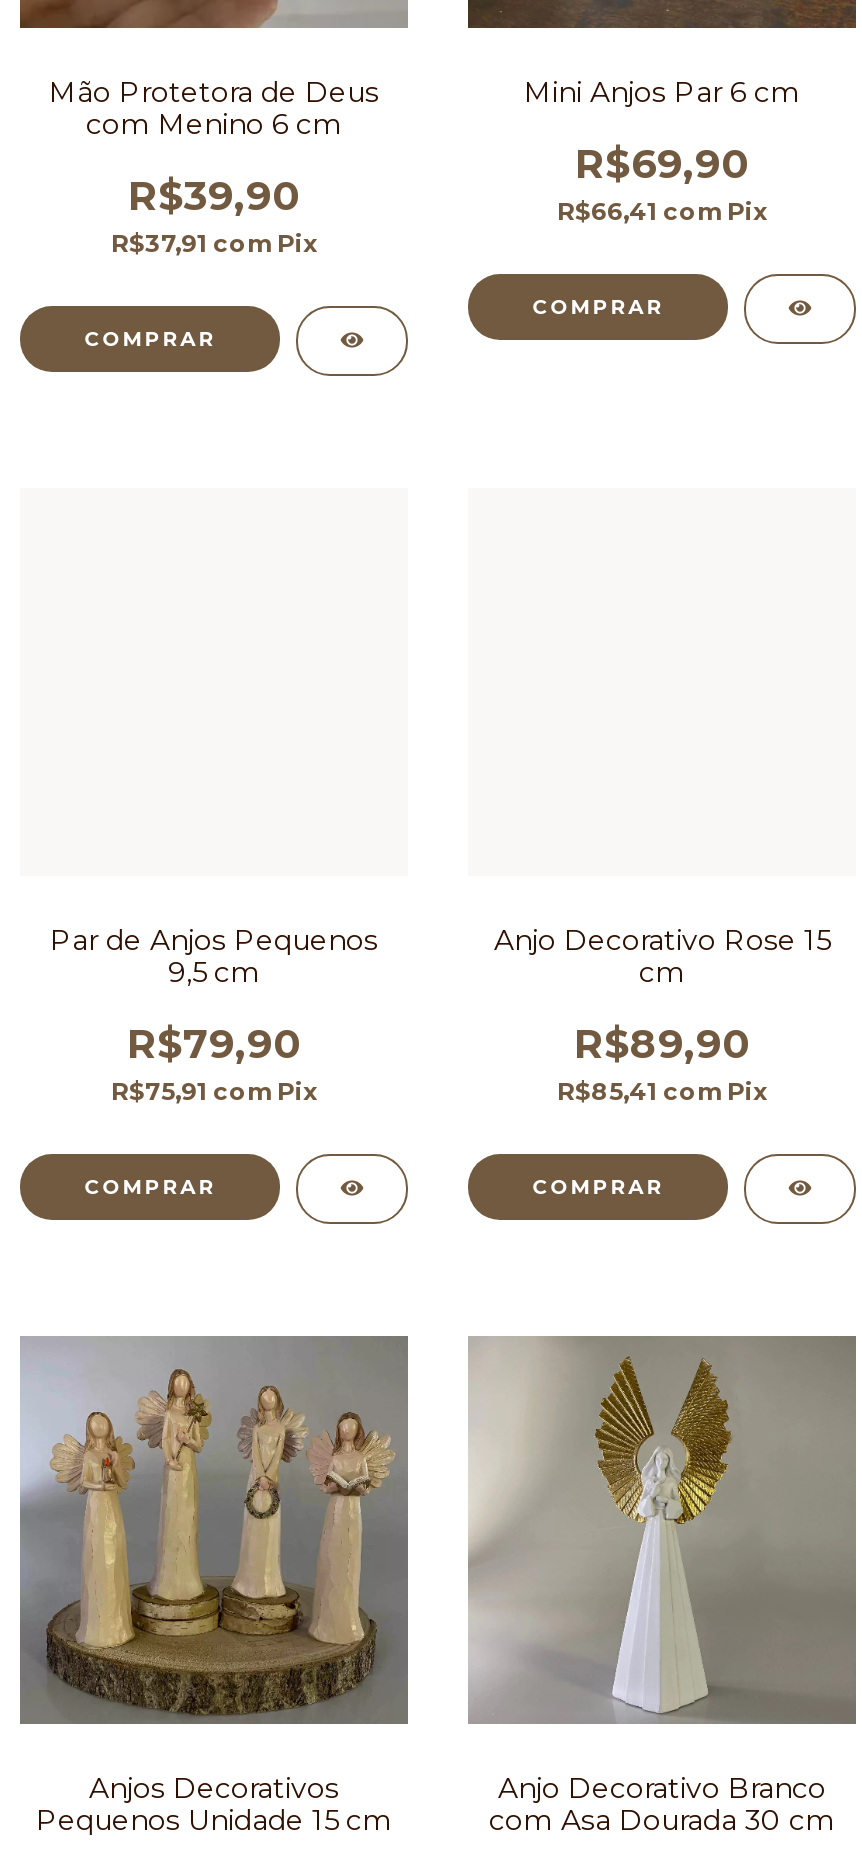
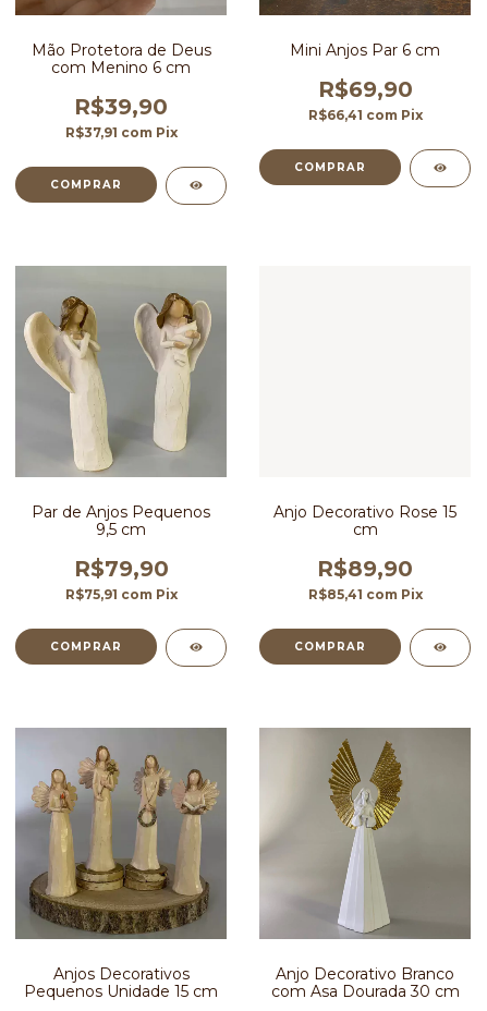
+ [image]
